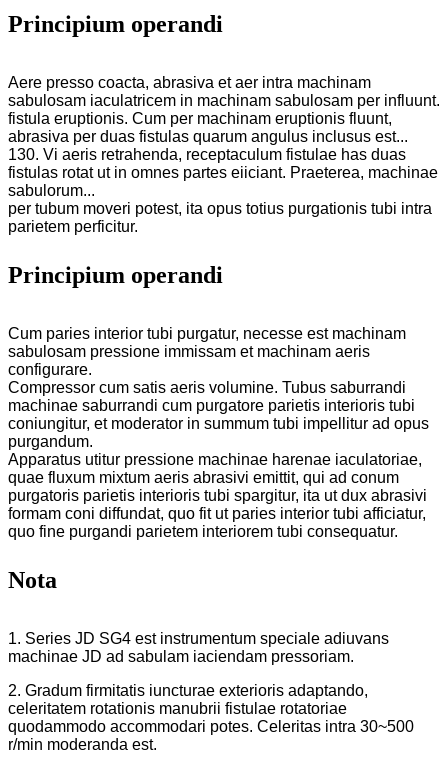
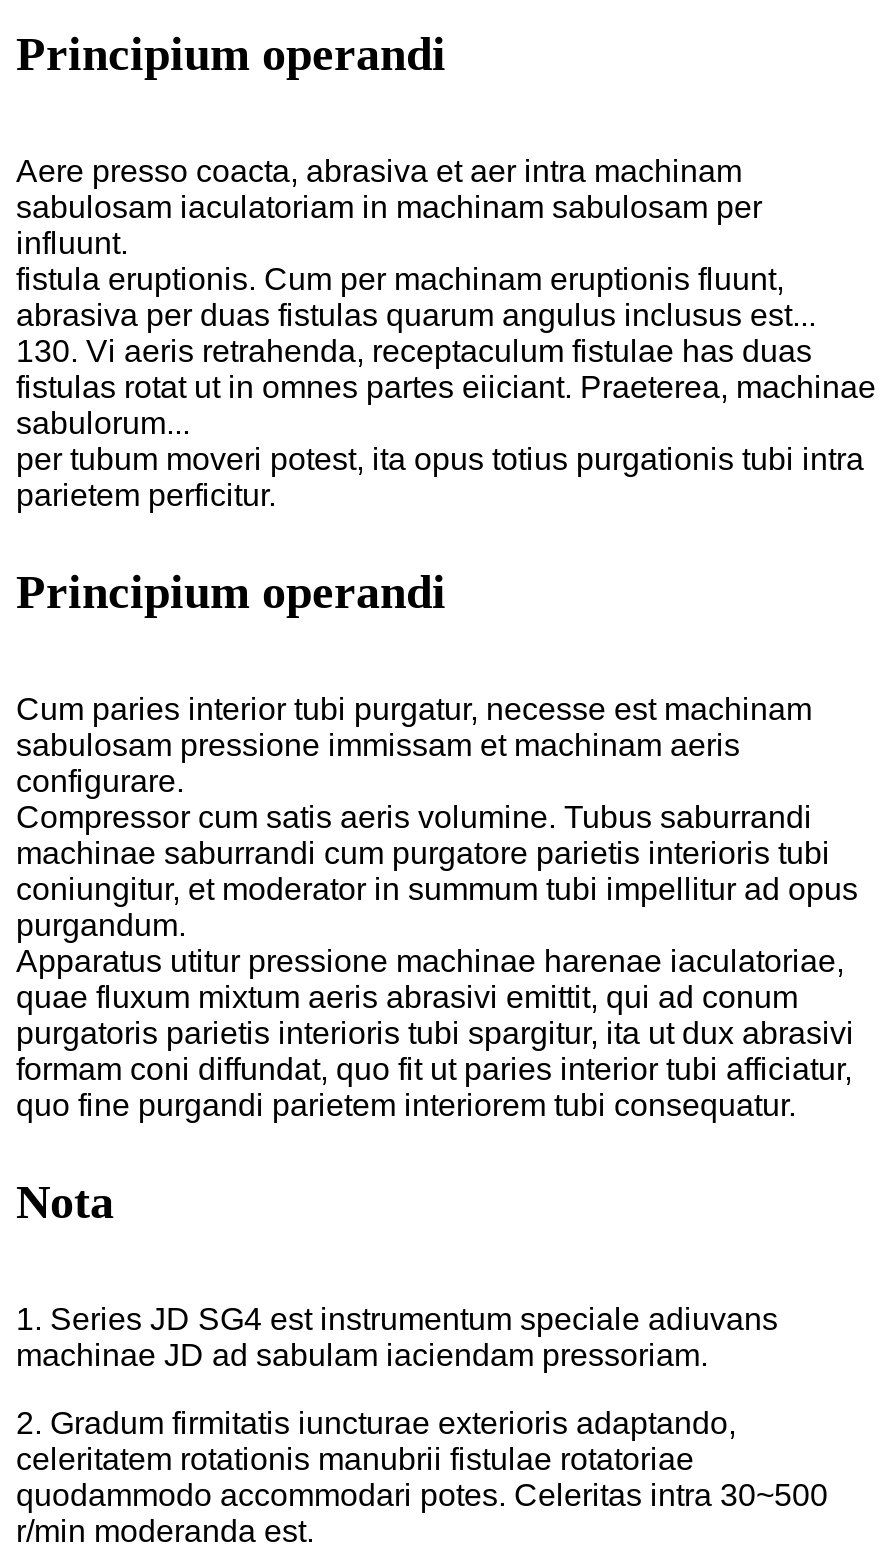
- sabulosam iaculatricem in machinam sabulosam per influunt.
+ sabulosam iaculatoriam in machinam sabulosam per
+ influunt.
